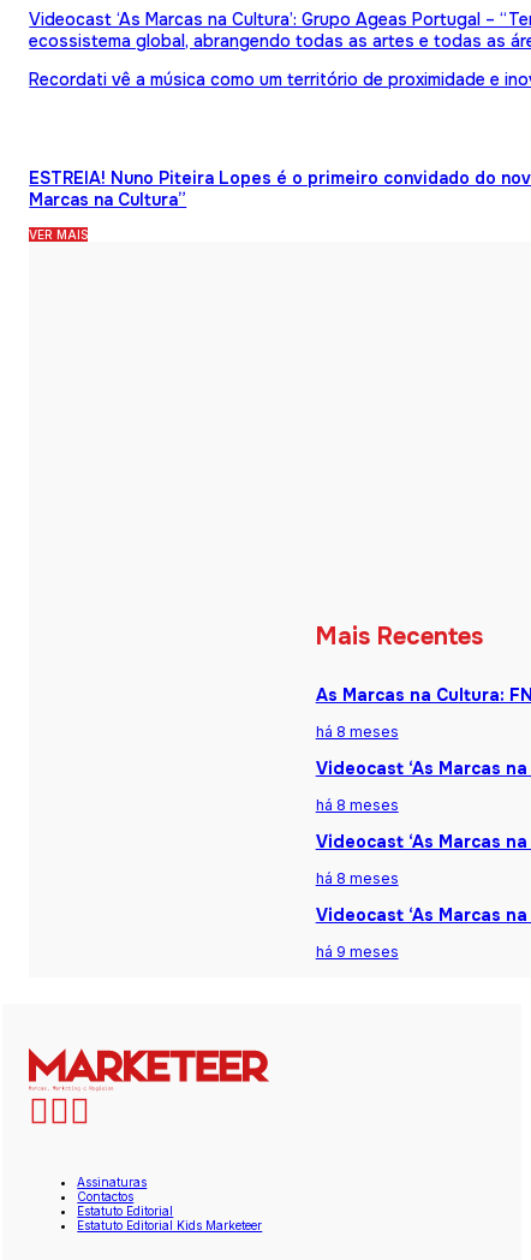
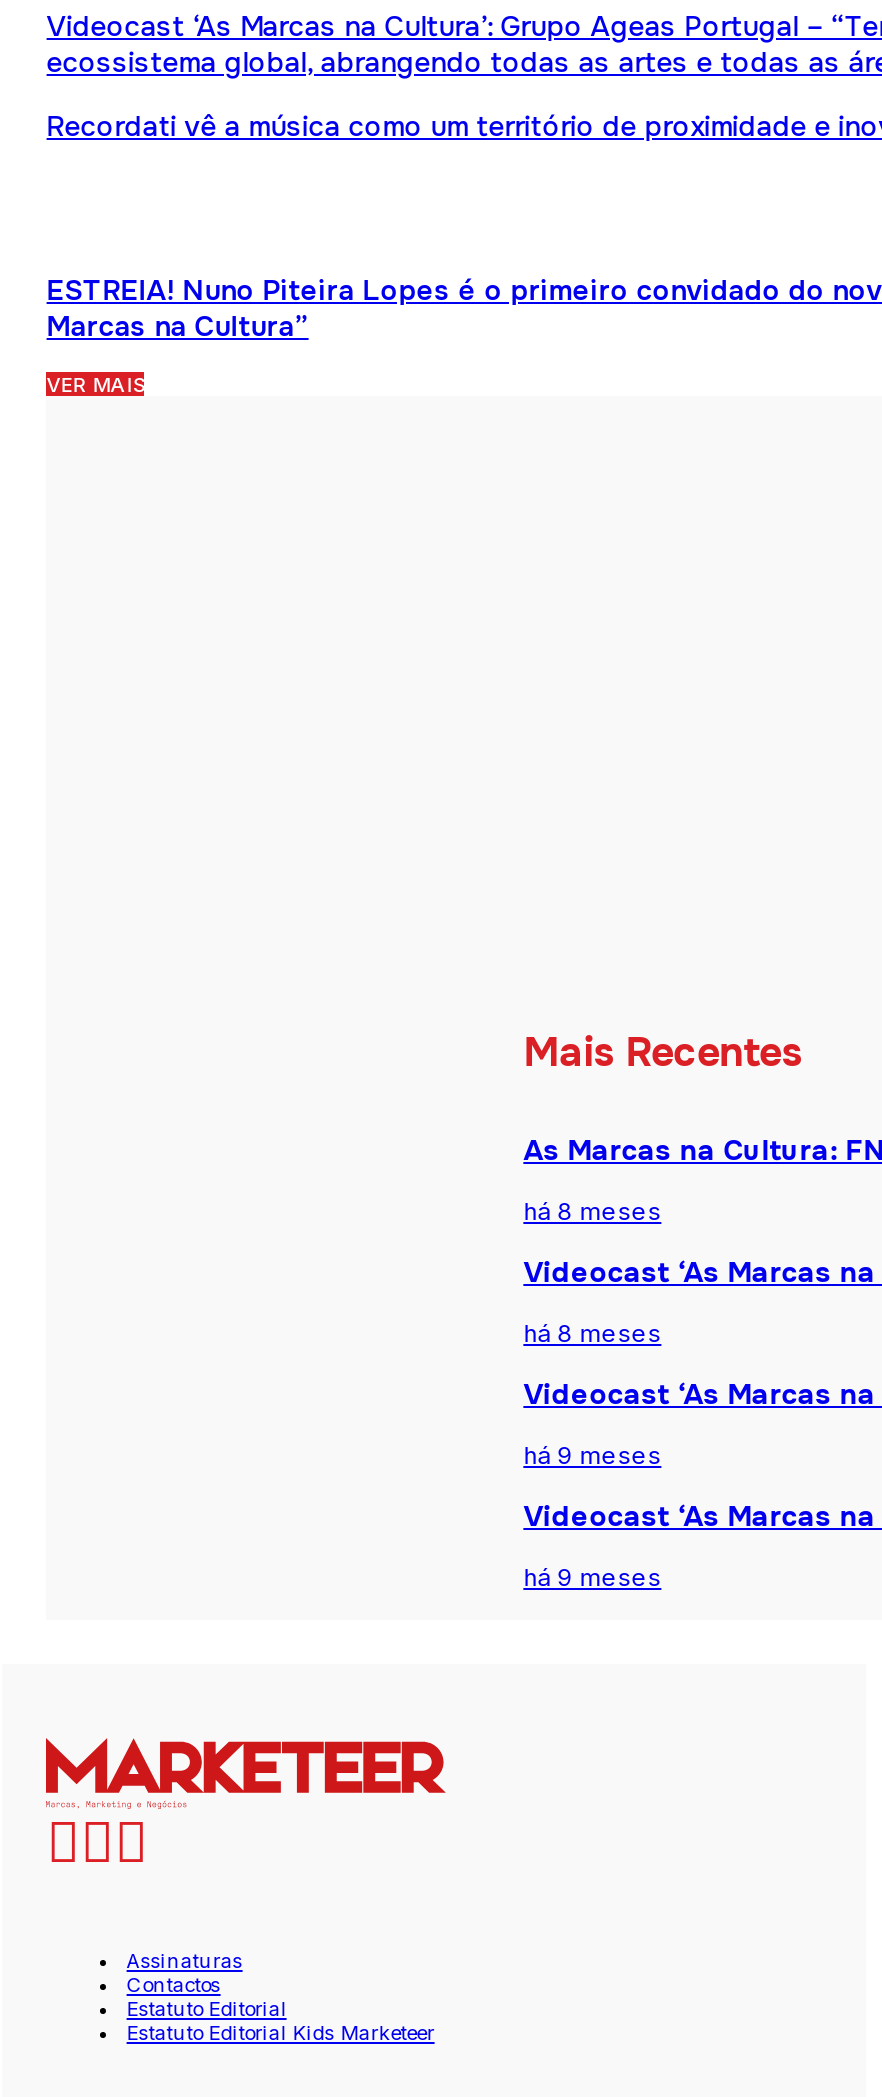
- há 8 meses
+ há 9 meses
